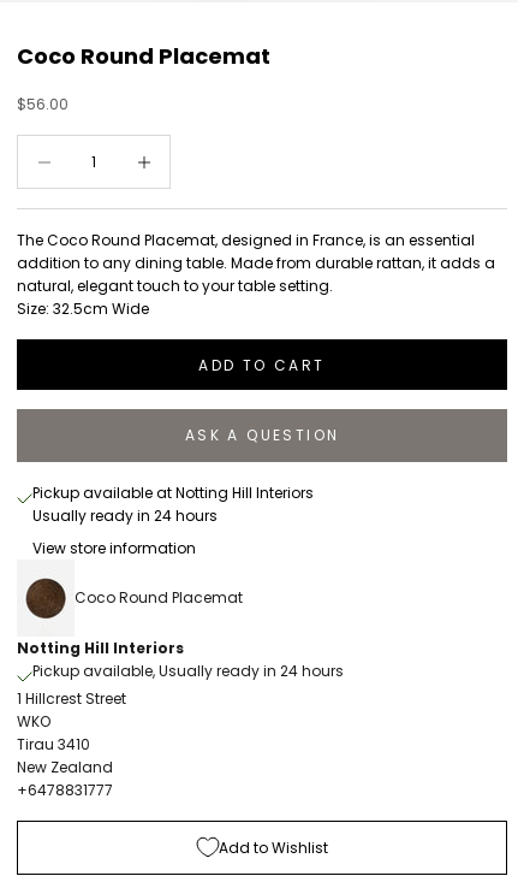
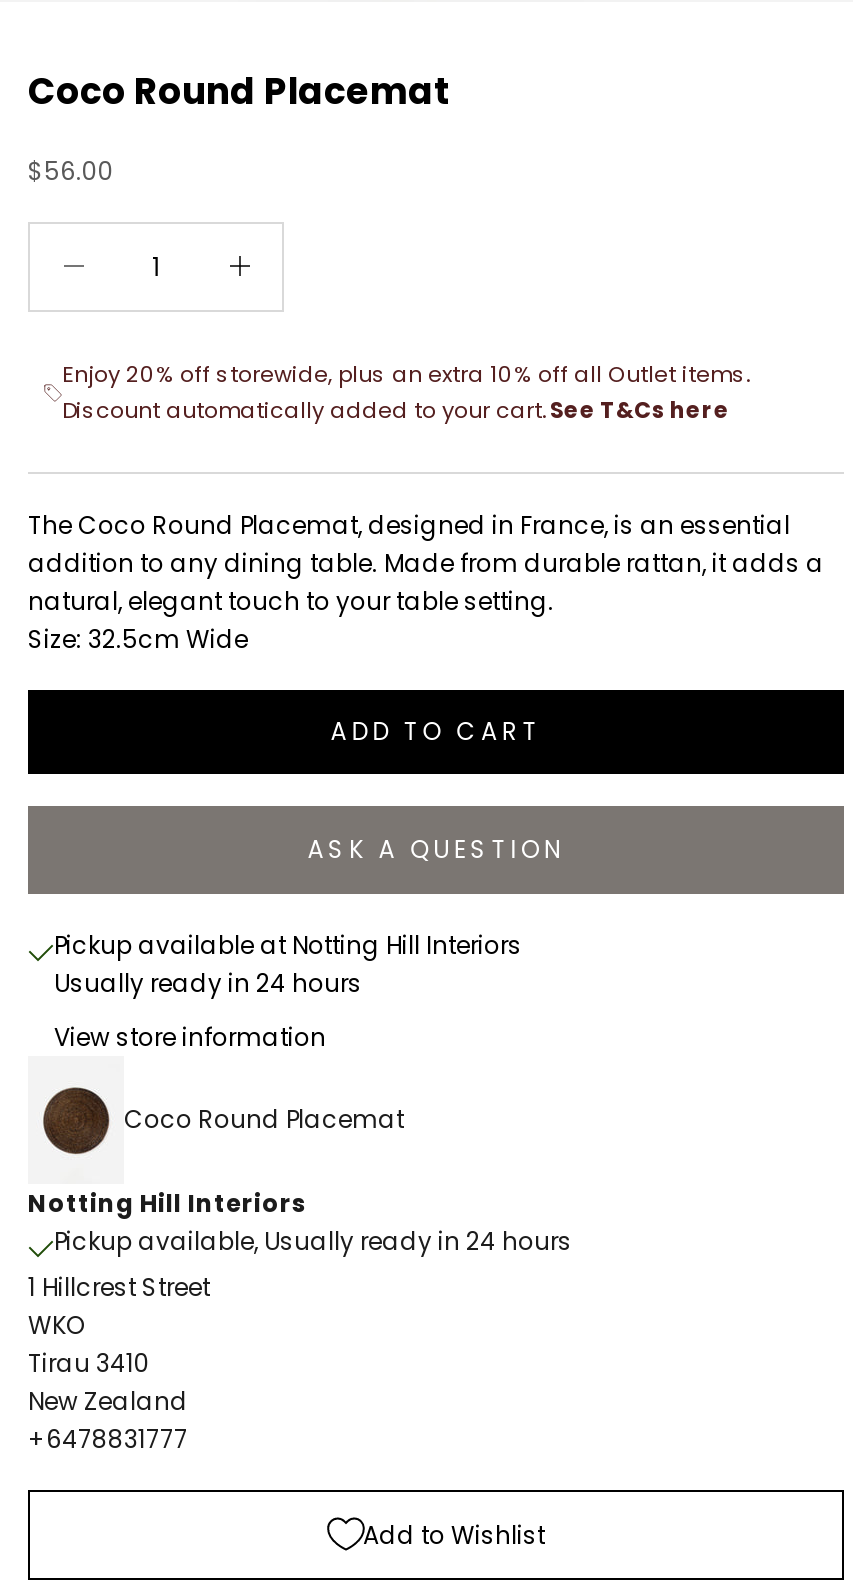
+ Enjoy 20% off storewide, plus an extra 10% off all Outlet items.
+ Discount automatically added to your cart. See T&Cs here
